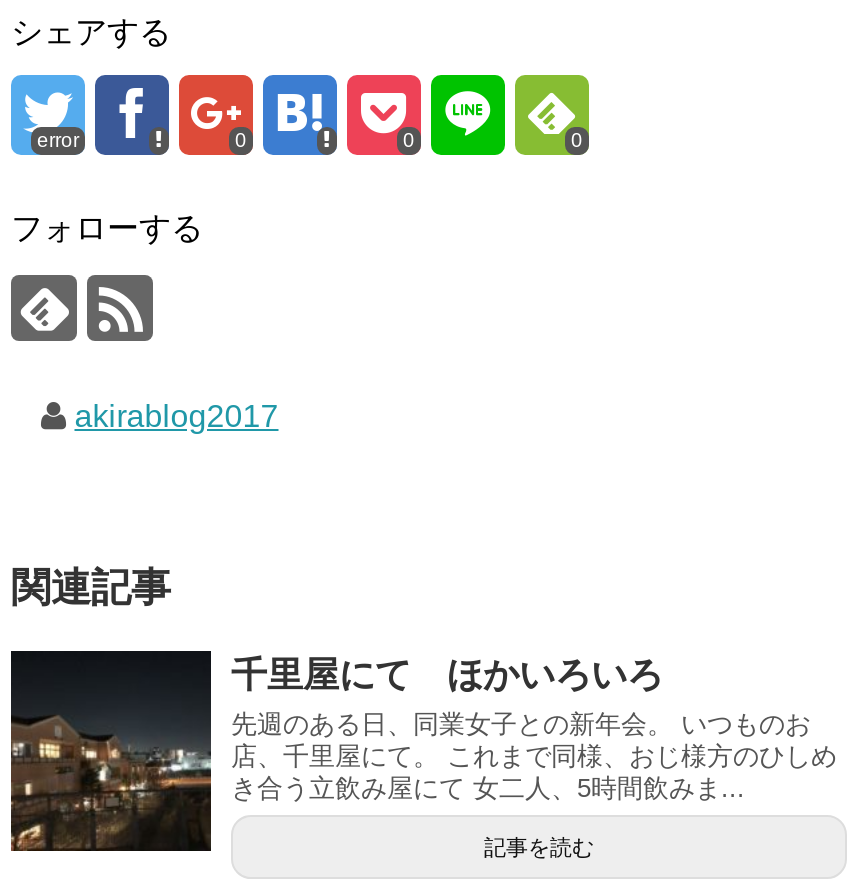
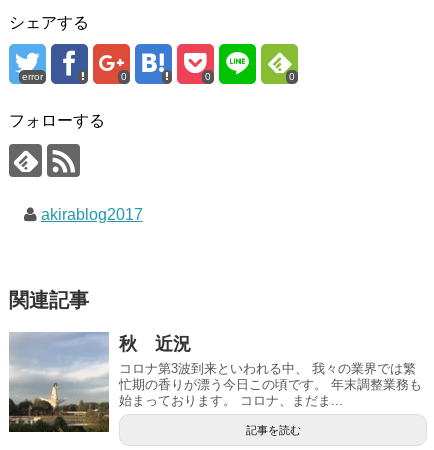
- [image]
- 千里屋にて ほかいろいろ
- 先週のある日、同業女子との新年会。 いつものお
- 店、千里屋にて。 これまで同様、おじ様方のひしめ
- き合う立飲み屋にて 女二人、5時間飲みま...
+ [image]
+ 秋 近況
+ コロナ第3波到来といわれる中、 我々の業界では繁
+ 忙期の香りが漂う今日この頃です。 年末調整業務も
+ 始まっております。 コロナ、まだま...
